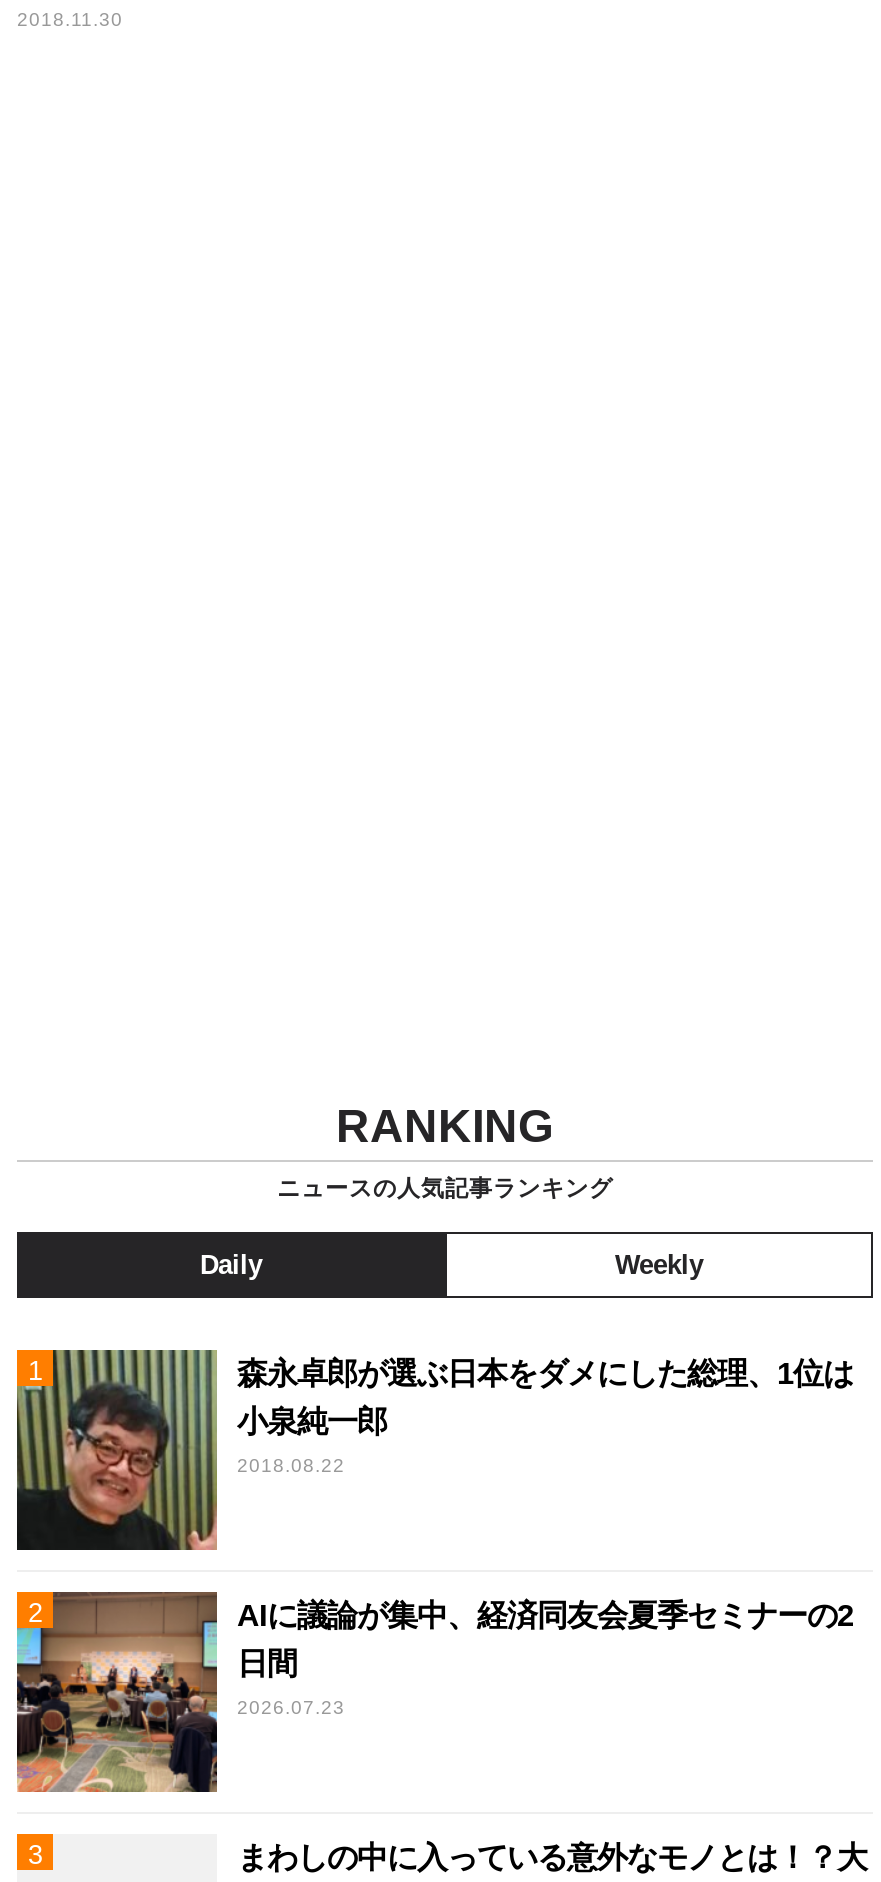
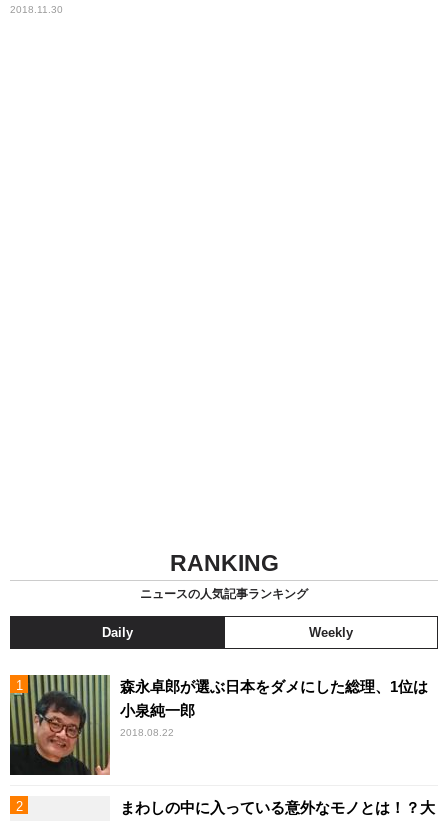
- [image]
- AIに議論が集中、経済同友会夏季セミナーの2
- 日間
- 2026.07.23
